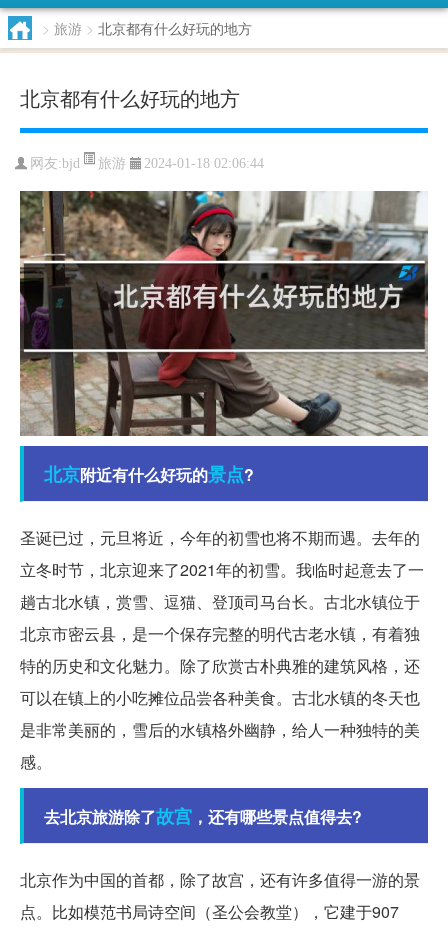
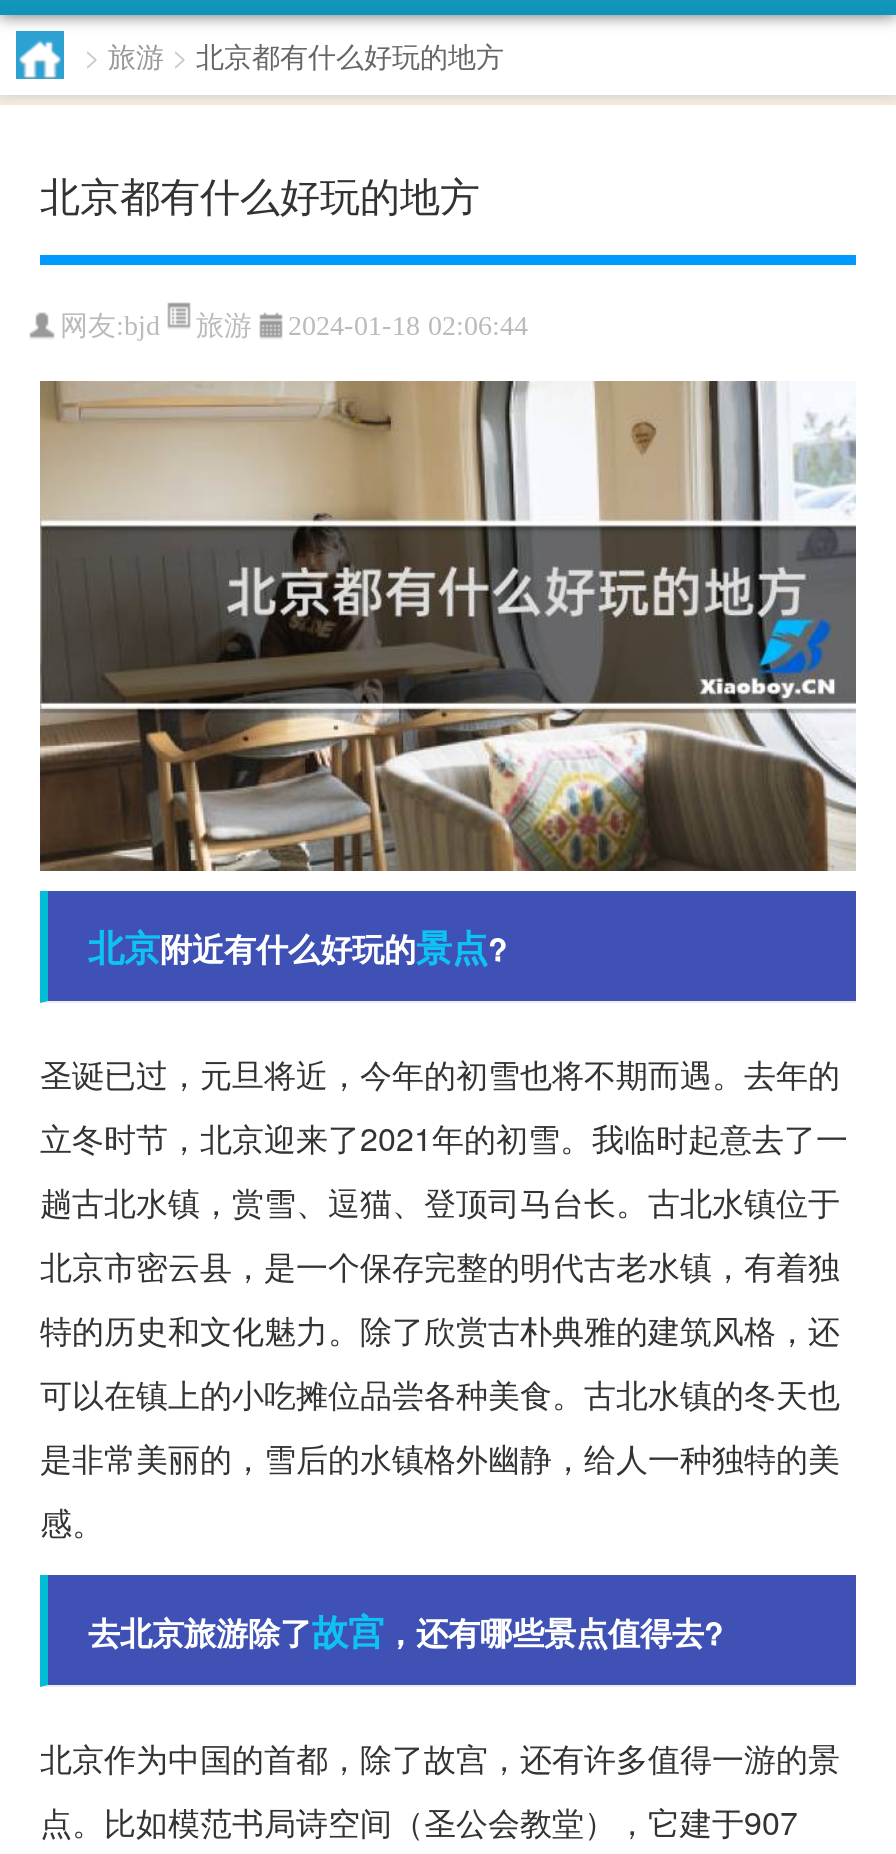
- [image]
+ [image]
